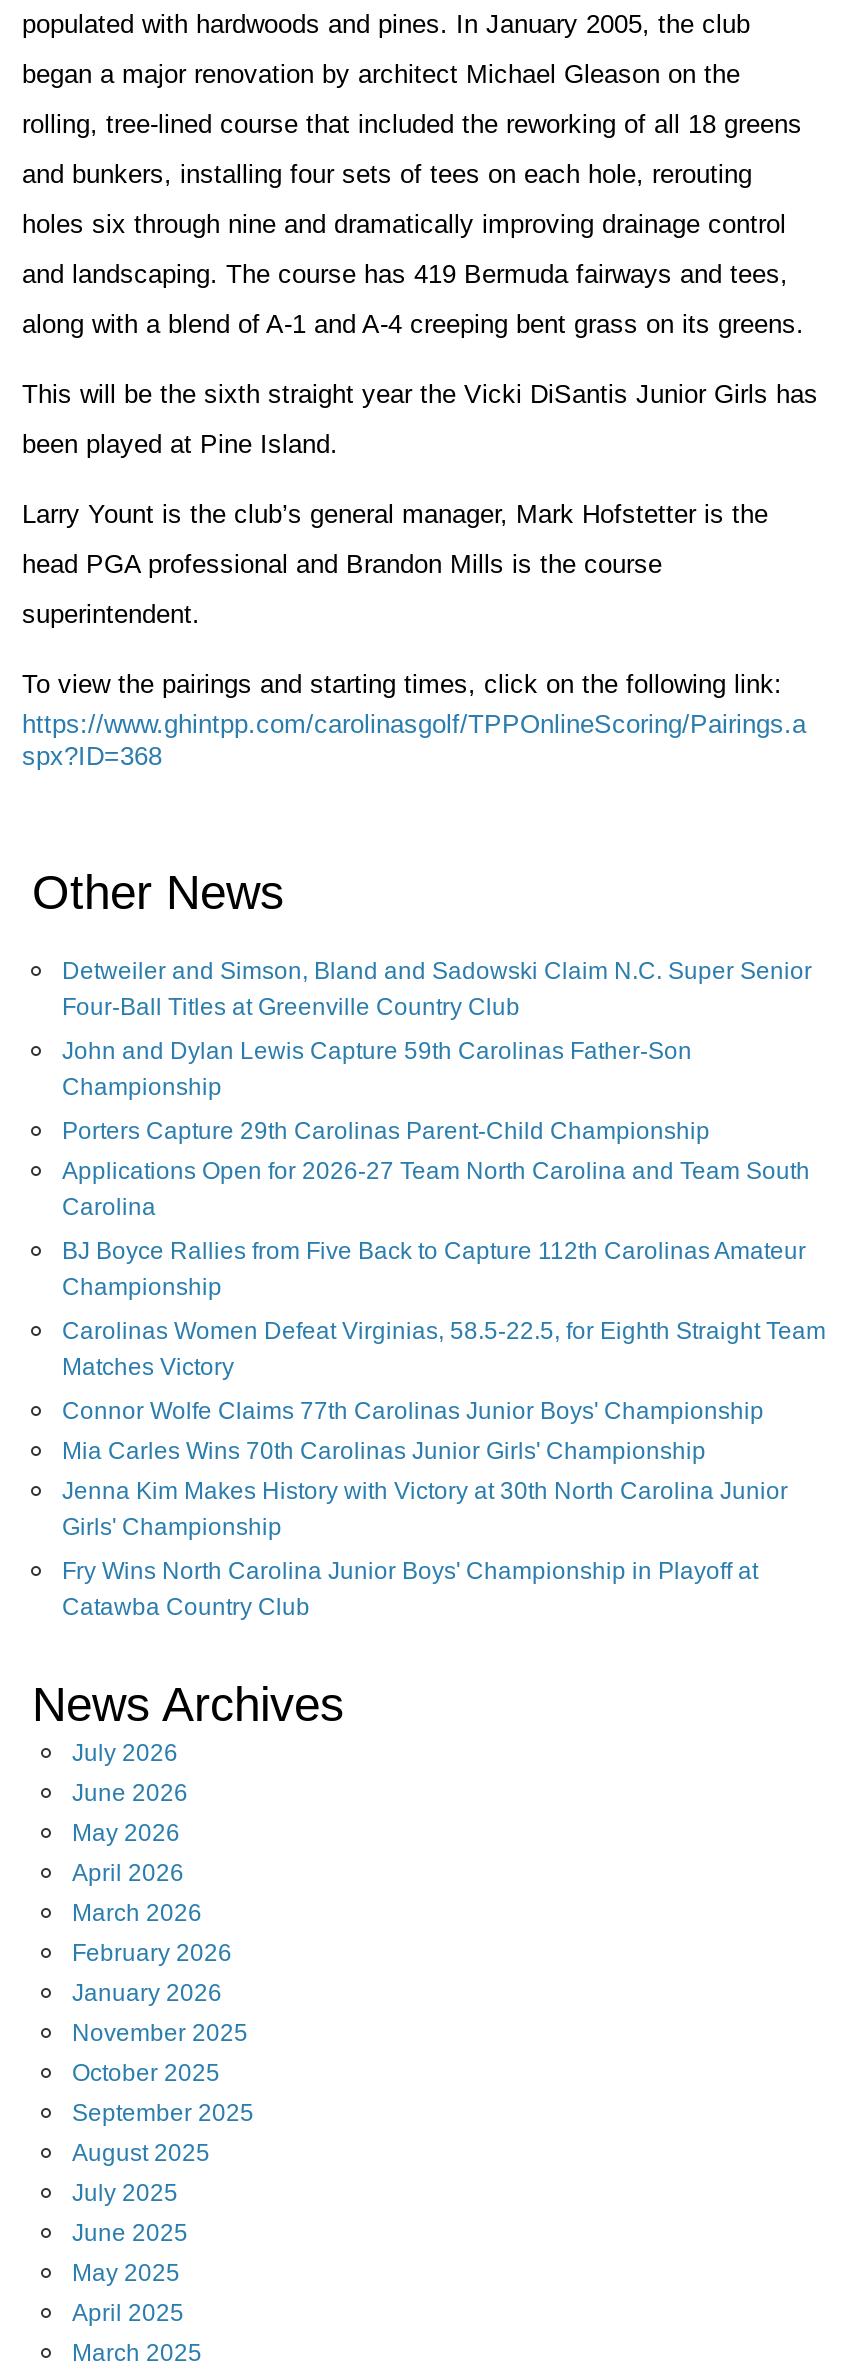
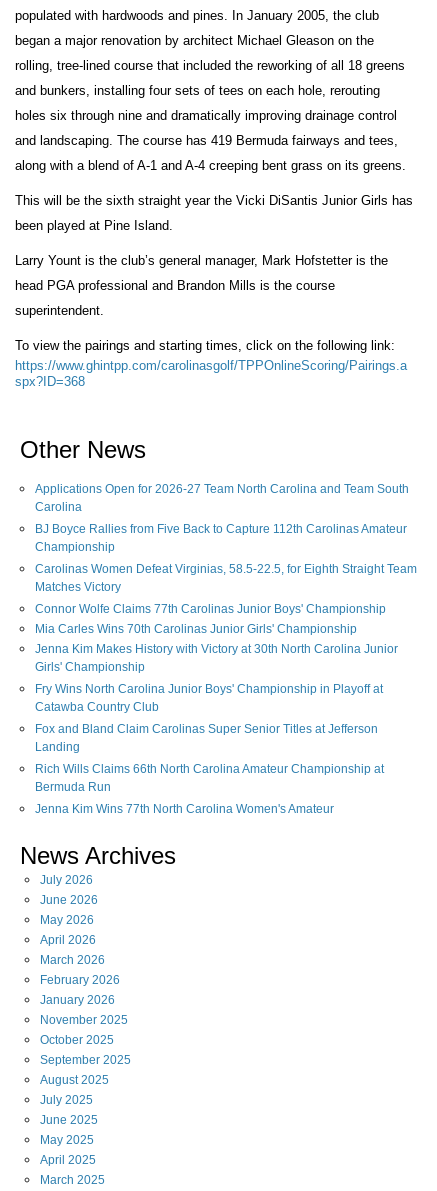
- Detweiler and Simson, Bland and Sadowski Claim N.C. Super Senior
- Four-Ball Titles at Greenville Country Club
- John and Dylan Lewis Capture 59th Carolinas Father-Son
- Championship
- Porters Capture 29th Carolinas Parent-Child Championship

moved up: Applications Open for 2026-27 Team North Carolina and Team South | Carolina | BJ Boyce Rallies from Five Back to Capture 112th Carolinas Amateur | ... | Fry Wins North Carolina Junior Boys' Championship in Playoff at | Catawba Country Club

+ Fox and Bland Claim Carolinas Super Senior Titles at Jefferson
+ Landing
+ Rich Wills Claims 66th North Carolina Amateur Championship at
+ Bermuda Run
+ Jenna Kim Wins 77th North Carolina Women's Amateur
